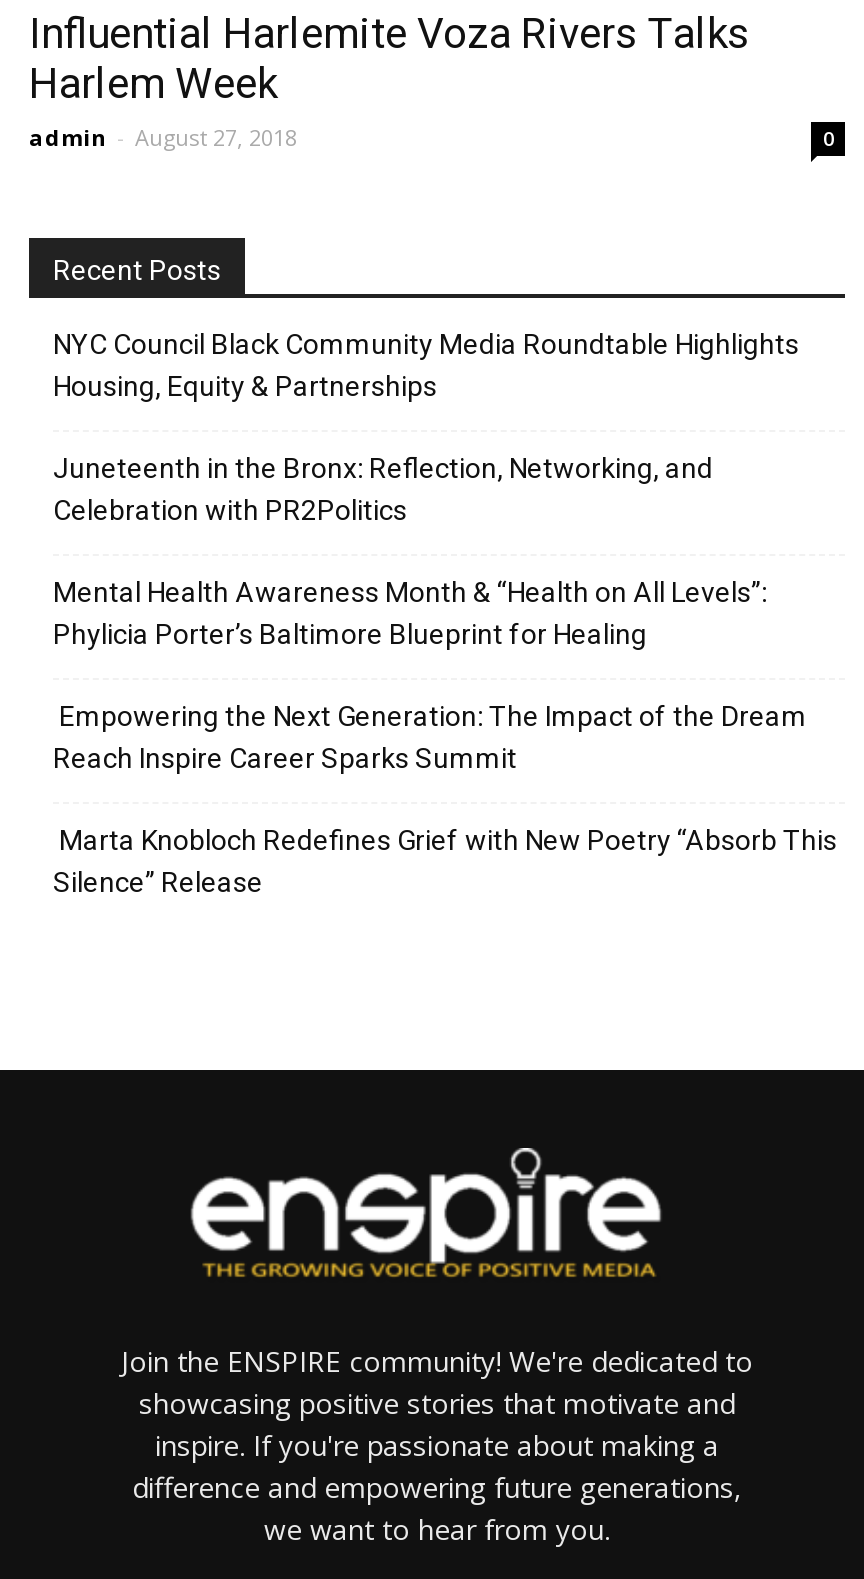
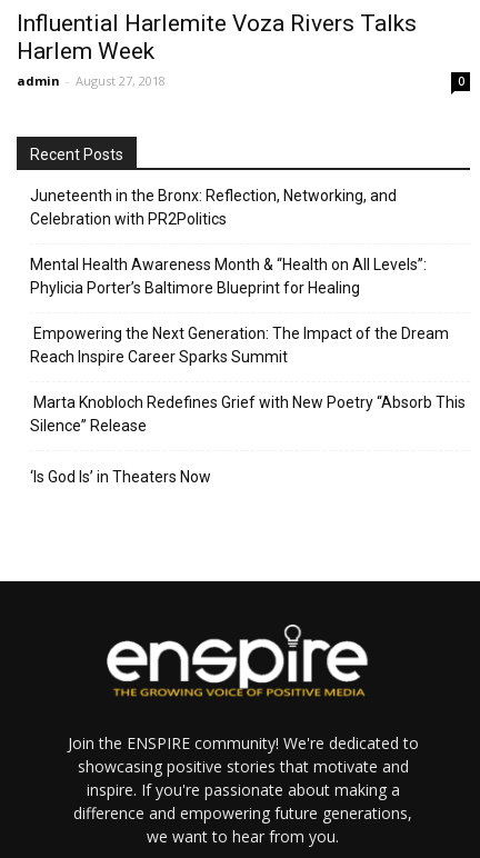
- NYC Council Black Community Media Roundtable Highlights
- Housing, Equity & Partnerships

moved up: Juneteenth in the Bronx: Reflection, Networking, and | Celebration with PR2Politics | Mental Health Awareness Month & “Health on All Levels”: | Phylicia Porter’s Baltimore Blueprint for Healing | Empowering the Next Generation: The Impact of the Dream | Reach Inspire Career Sparks Summit | Marta Knobloch Redefines Grief with New Poetry “Absorb This | Silence” Release

+ ‘Is God Is’ in Theaters Now
